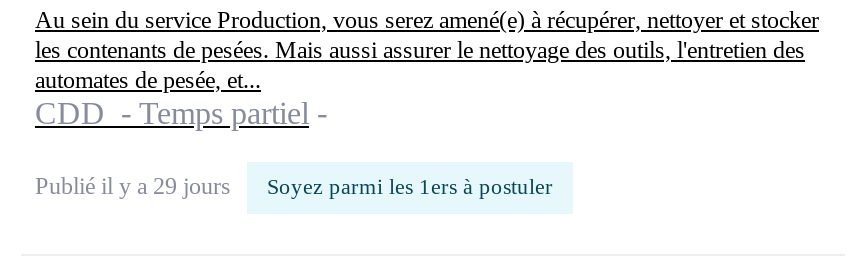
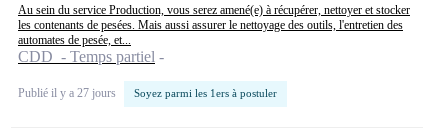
- Publié il y a 29 jours
+ Publié il y a 27 jours
